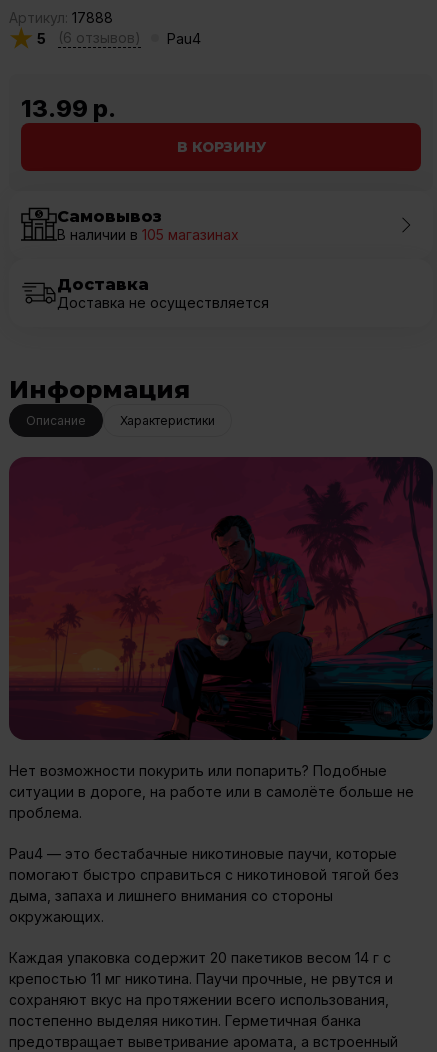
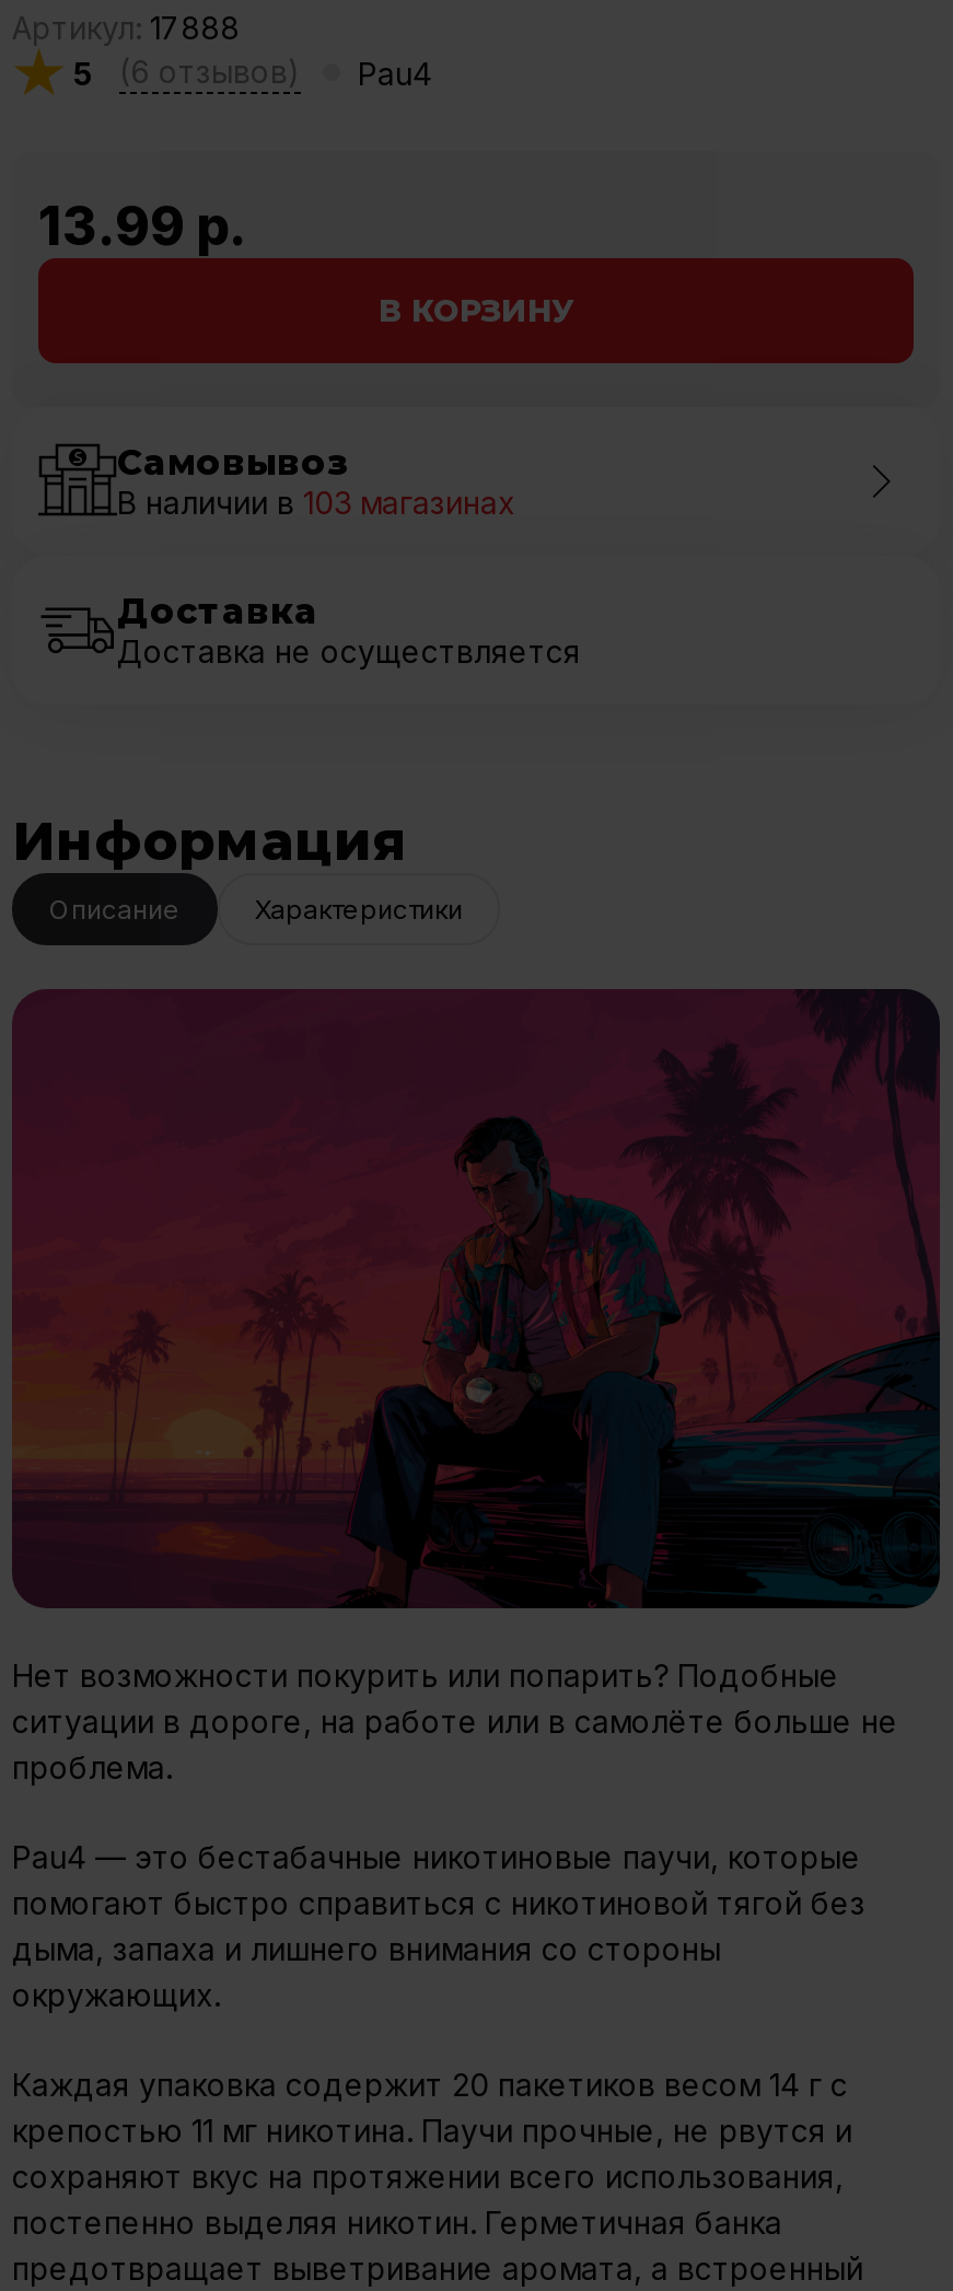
- В наличии в 105 магазинах
+ В наличии в 103 магазинах
